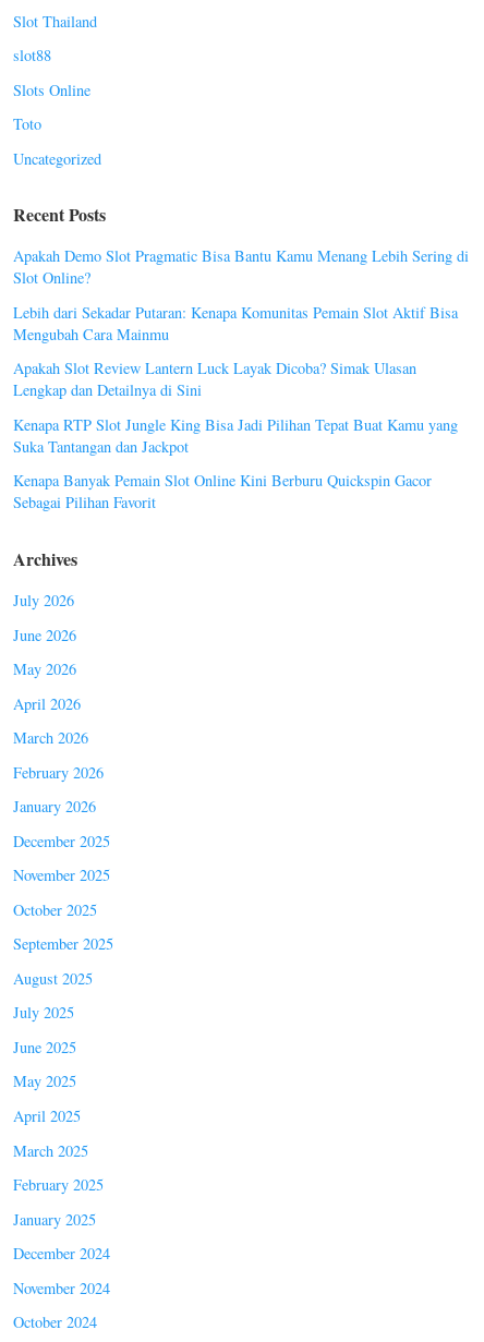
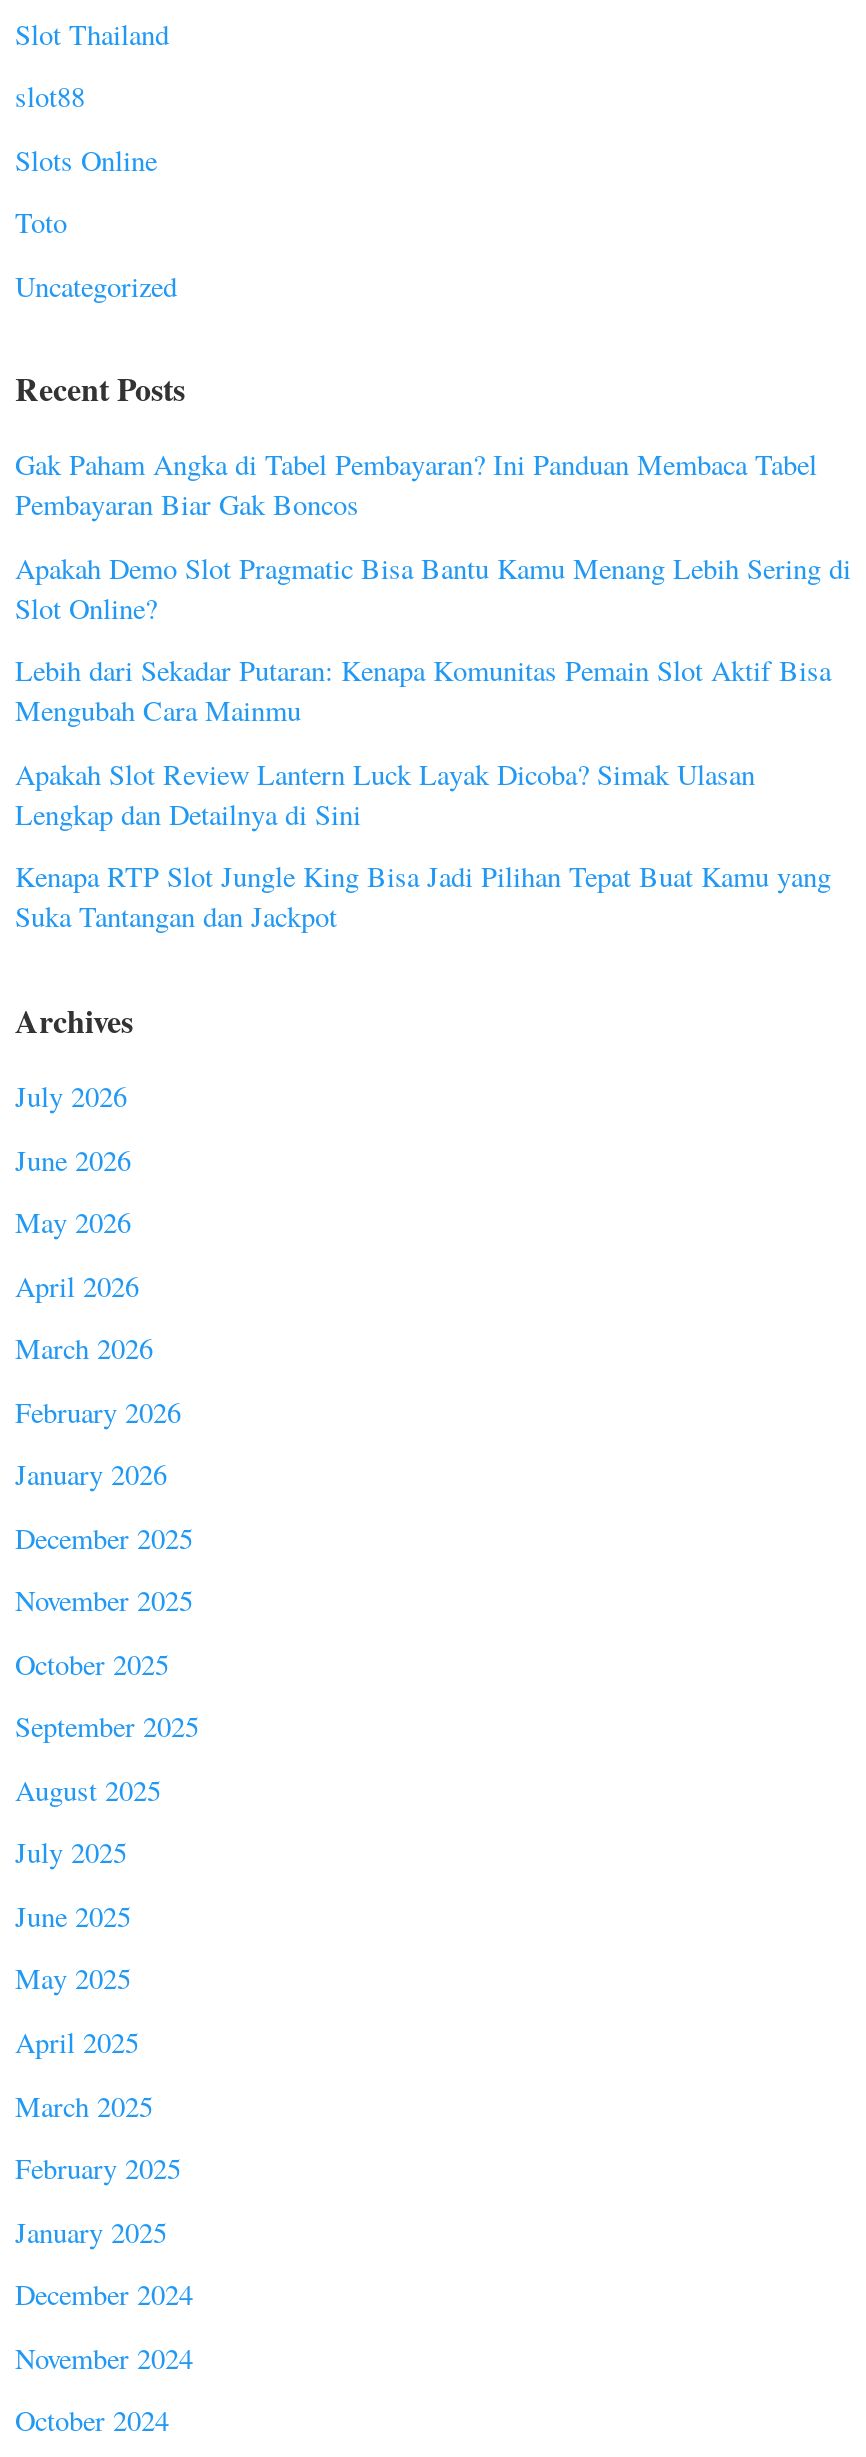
+ Gak Paham Angka di Tabel Pembayaran? Ini Panduan Membaca Tabel
+ Pembayaran Biar Gak Boncos

moved down: Apakah Demo Slot Pragmatic Bisa Bantu Kamu Menang Lebih Sering di | Slot Online? | Lebih dari Sekadar Putaran: Kenapa Komunitas Pemain Slot Aktif Bisa | Mengubah Cara Mainmu | Apakah Slot Review Lantern Luck Layak Dicoba? Simak Ulasan | Lengkap dan Detailnya di Sini | Kenapa RTP Slot Jungle King Bisa Jadi Pilihan Tepat Buat Kamu yang | Suka Tantangan dan Jackpot

- Kenapa Banyak Pemain Slot Online Kini Berburu Quickspin Gacor
- Sebagai Pilihan Favorit
